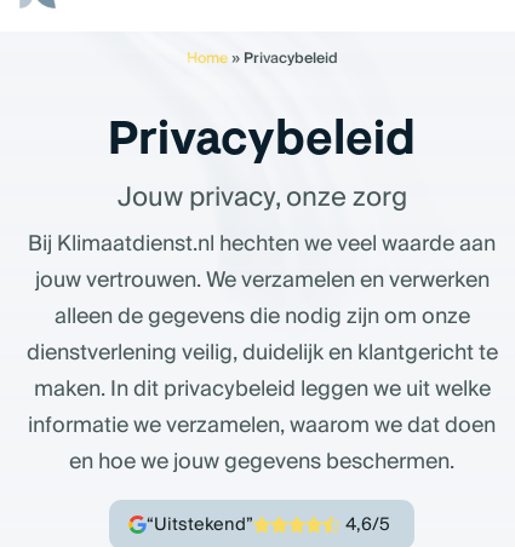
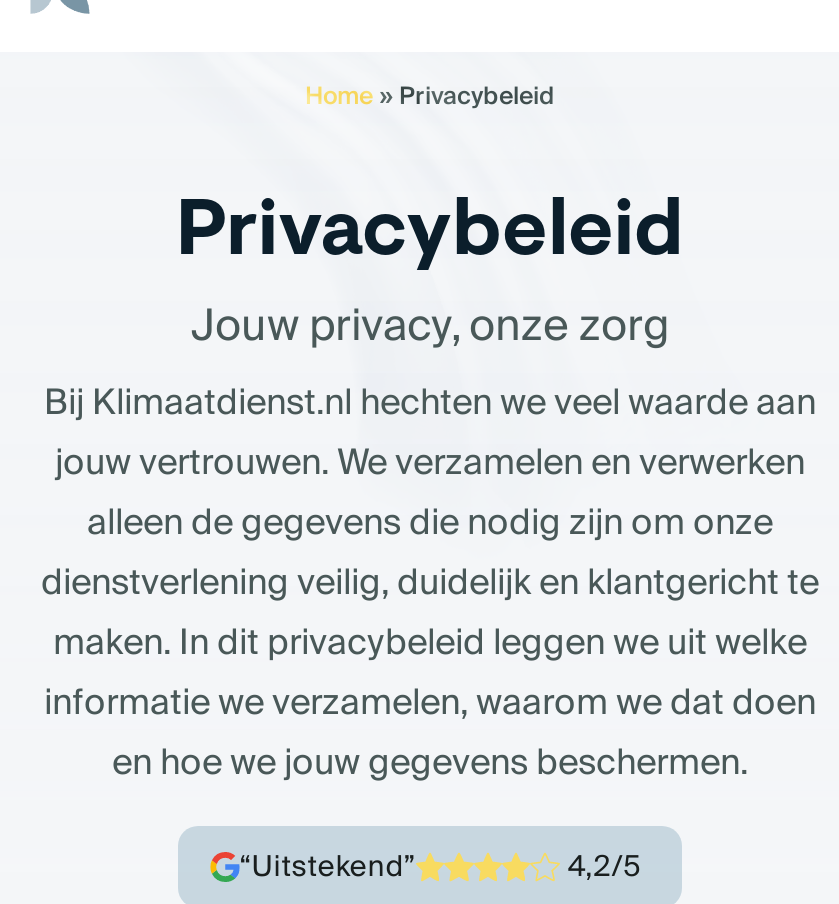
- 4,6/5
+ 4,2/5
